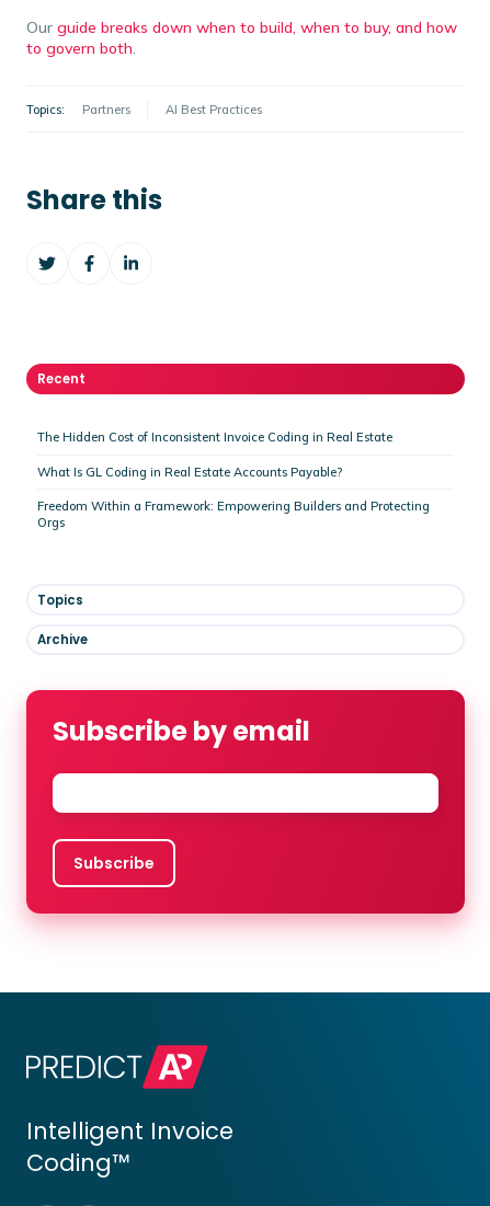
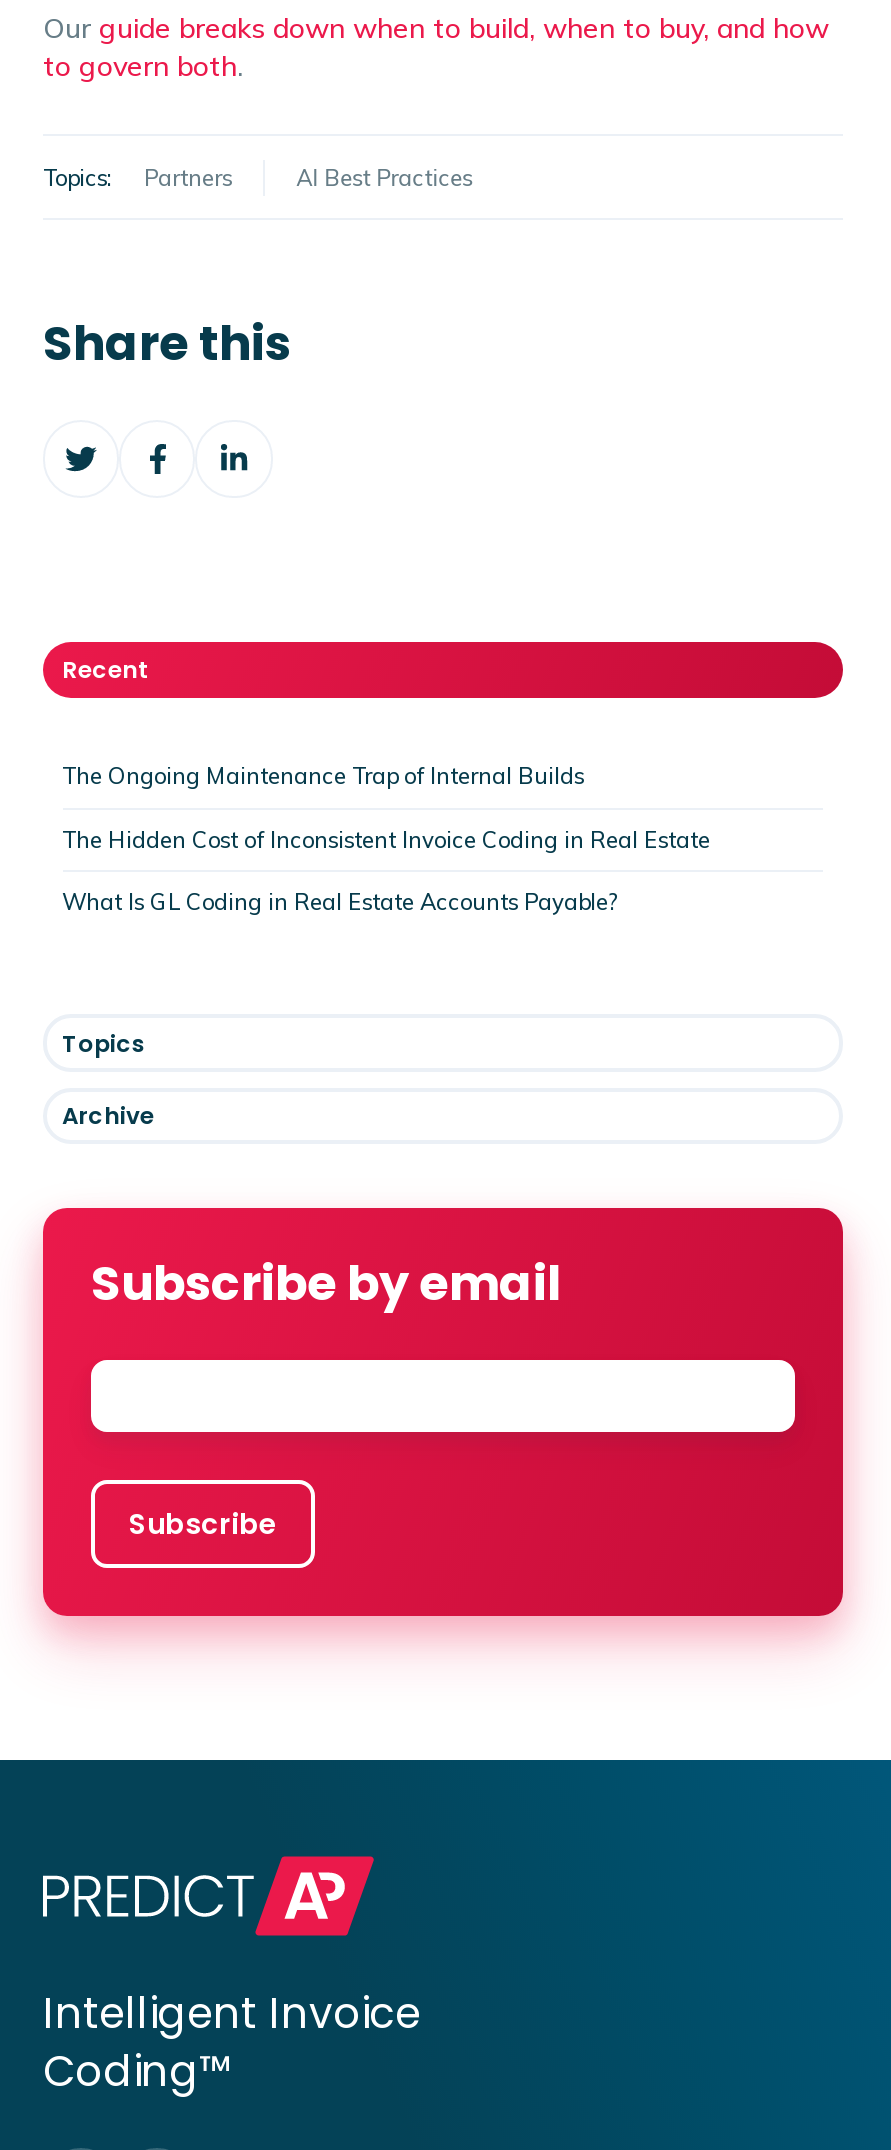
+ The Ongoing Maintenance Trap of Internal Builds

moved down: The Hidden Cost of Inconsistent Invoice Coding in Real Estate | What Is GL Coding in Real Estate Accounts Payable?

- Freedom Within a Framework: Empowering Builders and Protecting
- Orgs
